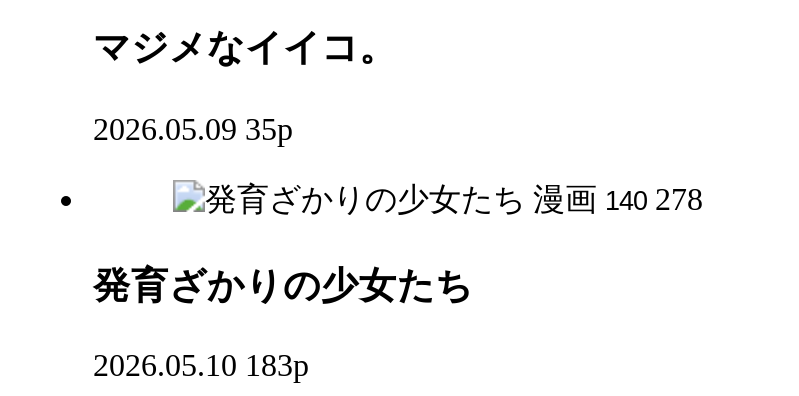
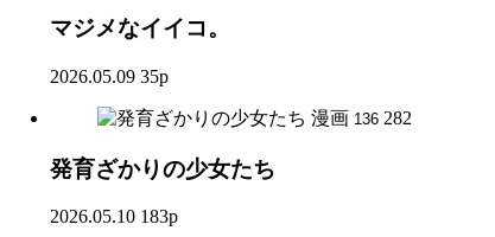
- 漫画 140 278
+ 漫画 136 282
